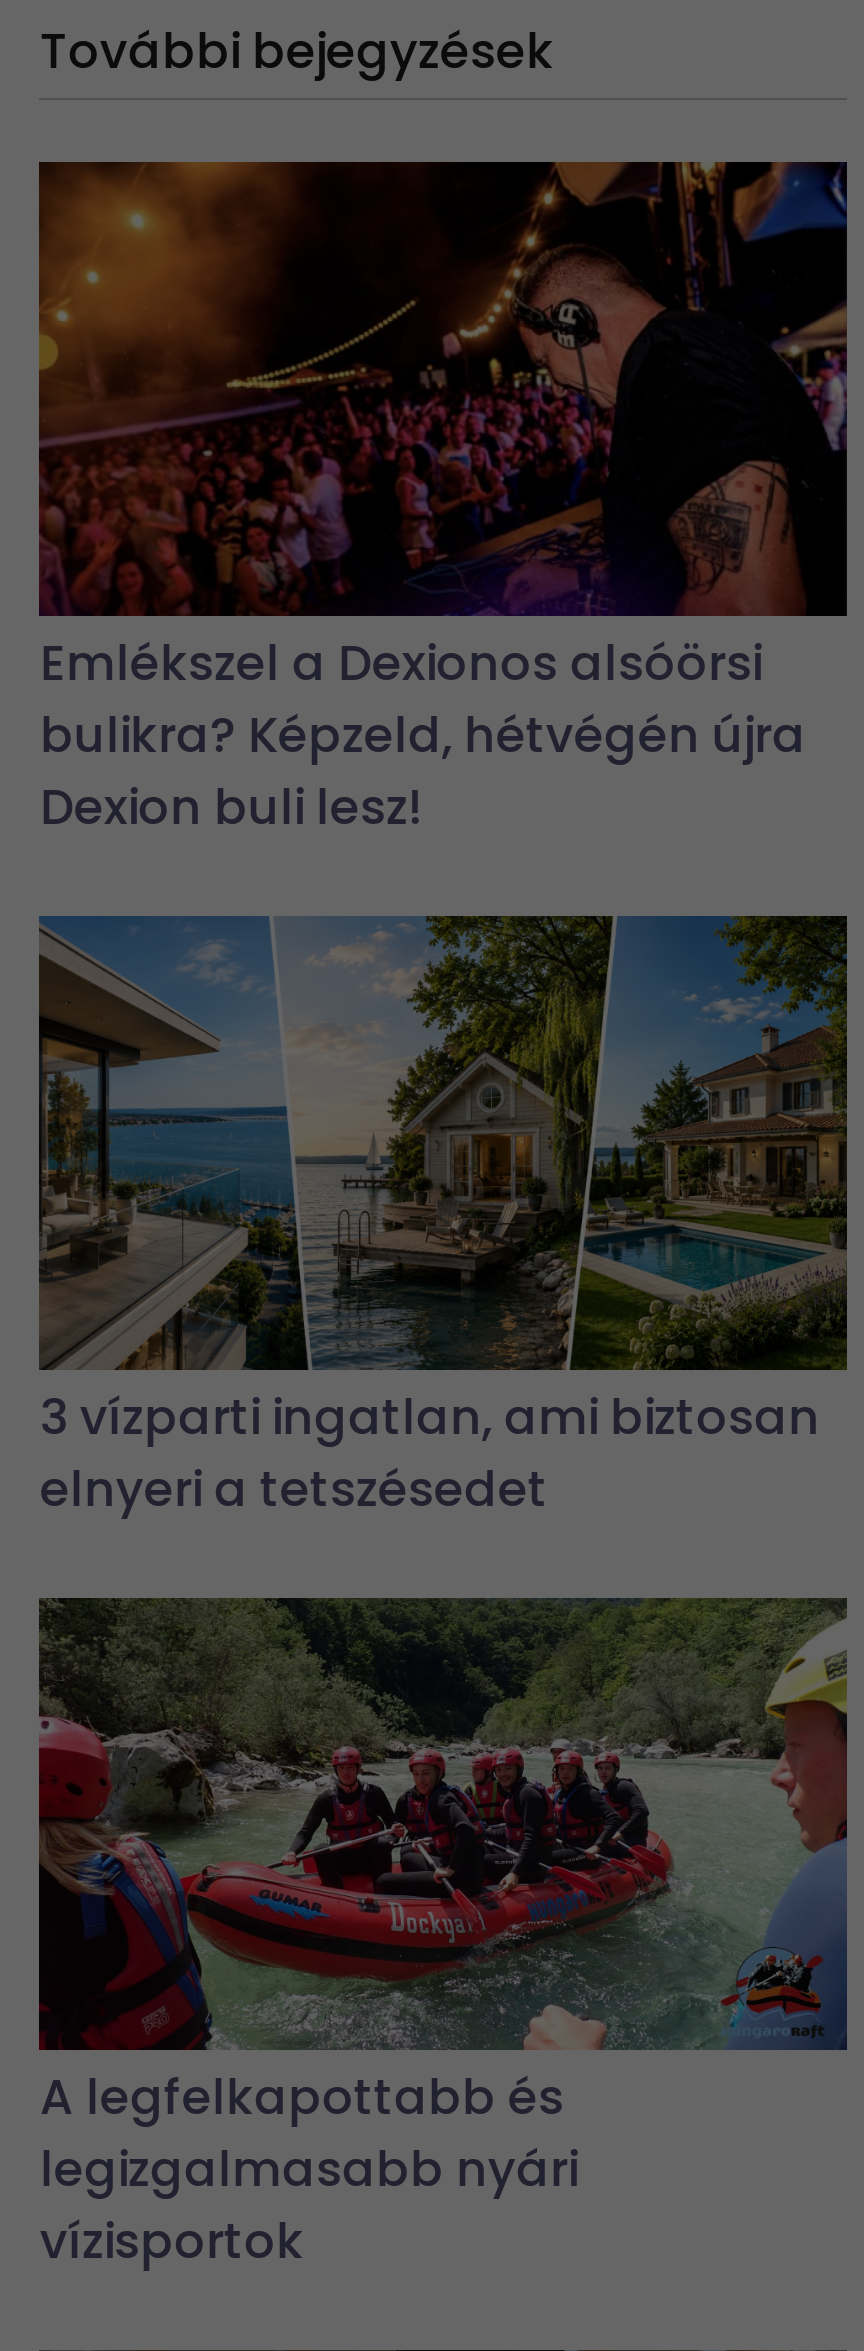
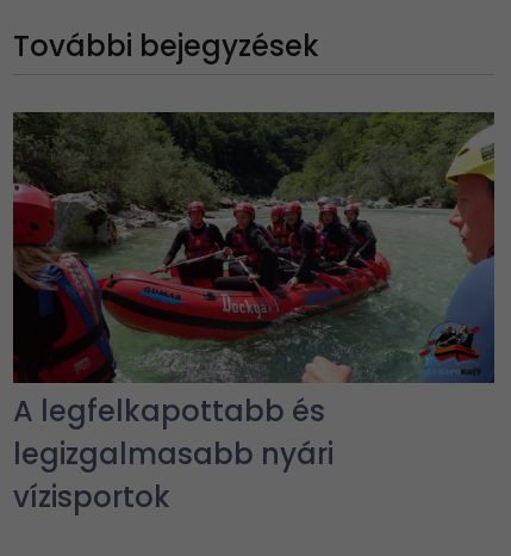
- [image]
- Emlékszel a Dexionos alsóörsi
- bulikra? Képzeld, hétvégén újra
- Dexion buli lesz!

- [image]
- 3 vízparti ingatlan, ami biztosan
- elnyeri a tetszésedet
